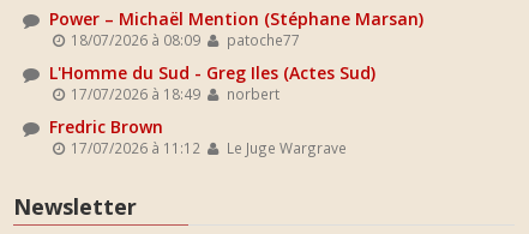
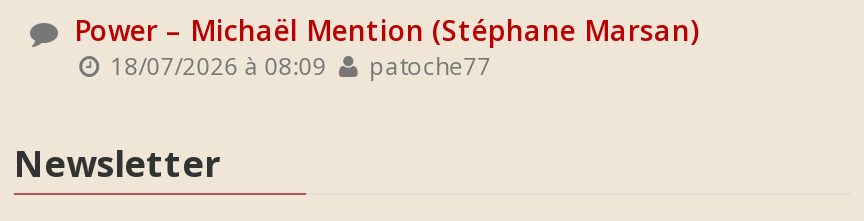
- L'Homme du Sud - Greg Iles (Actes Sud)
- 17/07/2026 à 18:49
- norbert
- Fredric Brown
- 17/07/2026 à 11:12
- Le Juge Wargrave
